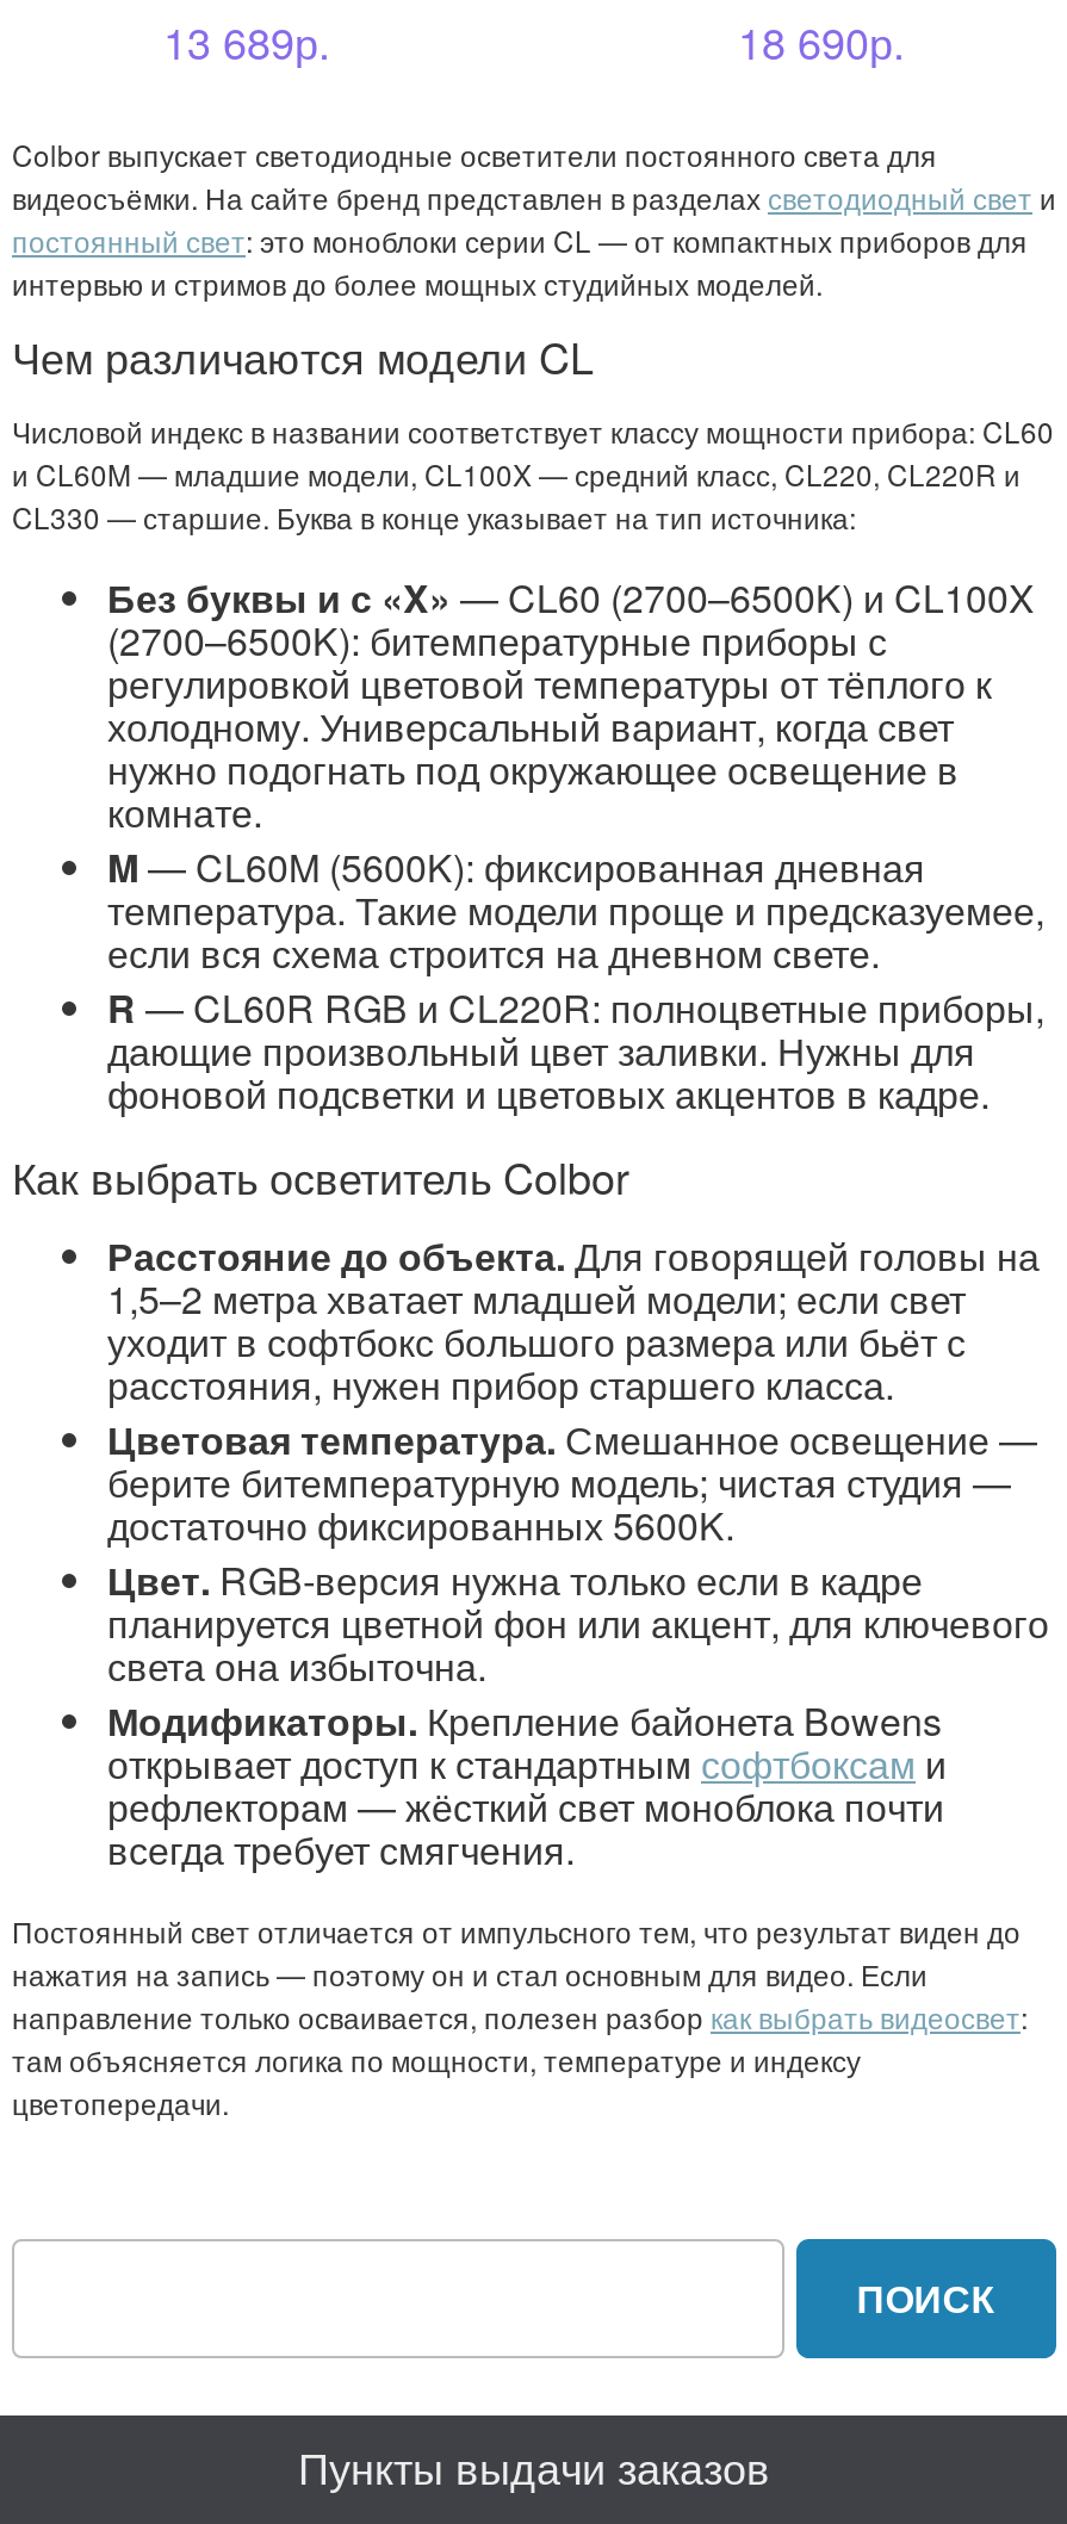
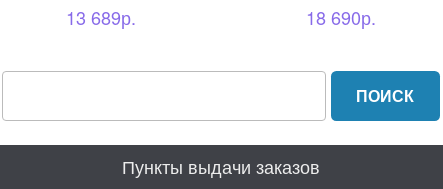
- Colbor выпускает светодиодные осветители постоянного света для
- видеосъёмки. На сайте бренд представлен в разделах светодиодный свет и
- постоянный свет: это моноблоки серии CL — от компактных приборов для
- интервью и стримов до более мощных студийных моделей.
- Чем различаются модели CL
- Числовой индекс в названии соответствует классу мощности прибора: CL60
- и CL60M — младшие модели, CL100X — средний класс, CL220, CL220R и
- CL330 — старшие. Буква в конце указывает на тип источника:
- Без буквы и с «X» — CL60 (2700–6500K) и CL100X
- (2700–6500K): битемпературные приборы с
- регулировкой цветовой температуры от тёплого к
- холодному. Универсальный вариант, когда свет
- нужно подогнать под окружающее освещение в
- комнате.
- M — CL60M (5600K): фиксированная дневная
- температура. Такие модели проще и предсказуемее,
- если вся схема строится на дневном свете.
- R — CL60R RGB и CL220R: полноцветные приборы,
- дающие произвольный цвет заливки. Нужны для
- фоновой подсветки и цветовых акцентов в кадре.
- Как выбрать осветитель Colbor
- Расстояние до объекта. Для говорящей головы на
- 1,5–2 метра хватает младшей модели; если свет
- уходит в софтбокс большого размера или бьёт с
- расстояния, нужен прибор старшего класса.
- Цветовая температура. Смешанное освещение —
- берите битемпературную модель; чистая студия —
- достаточно фиксированных 5600K.
- Цвет. RGB-версия нужна только если в кадре
- планируется цветной фон или акцент, для ключевого
- света она избыточна.
- Модификаторы. Крепление байонета Bowens
- открывает доступ к стандартнымсофтбоксами
- рефлекторам — жёсткий свет моноблока почти
- всегда требует смягчения.
- Постоянный свет отличается от импульсного тем, что результат виден до
- нажатия на запись — поэтому он и стал основным для видео. Если
- направление только осваивается, полезен разбор как выбрать видеосвет:
- там объясняется логика по мощности, температуре и индексу
- цветопередачи.
